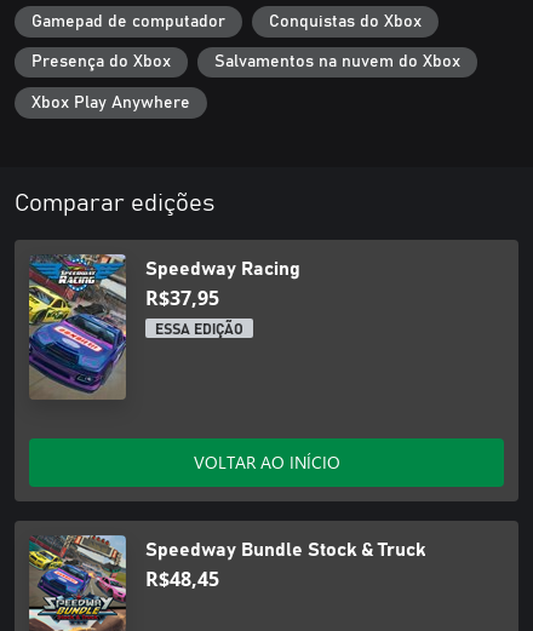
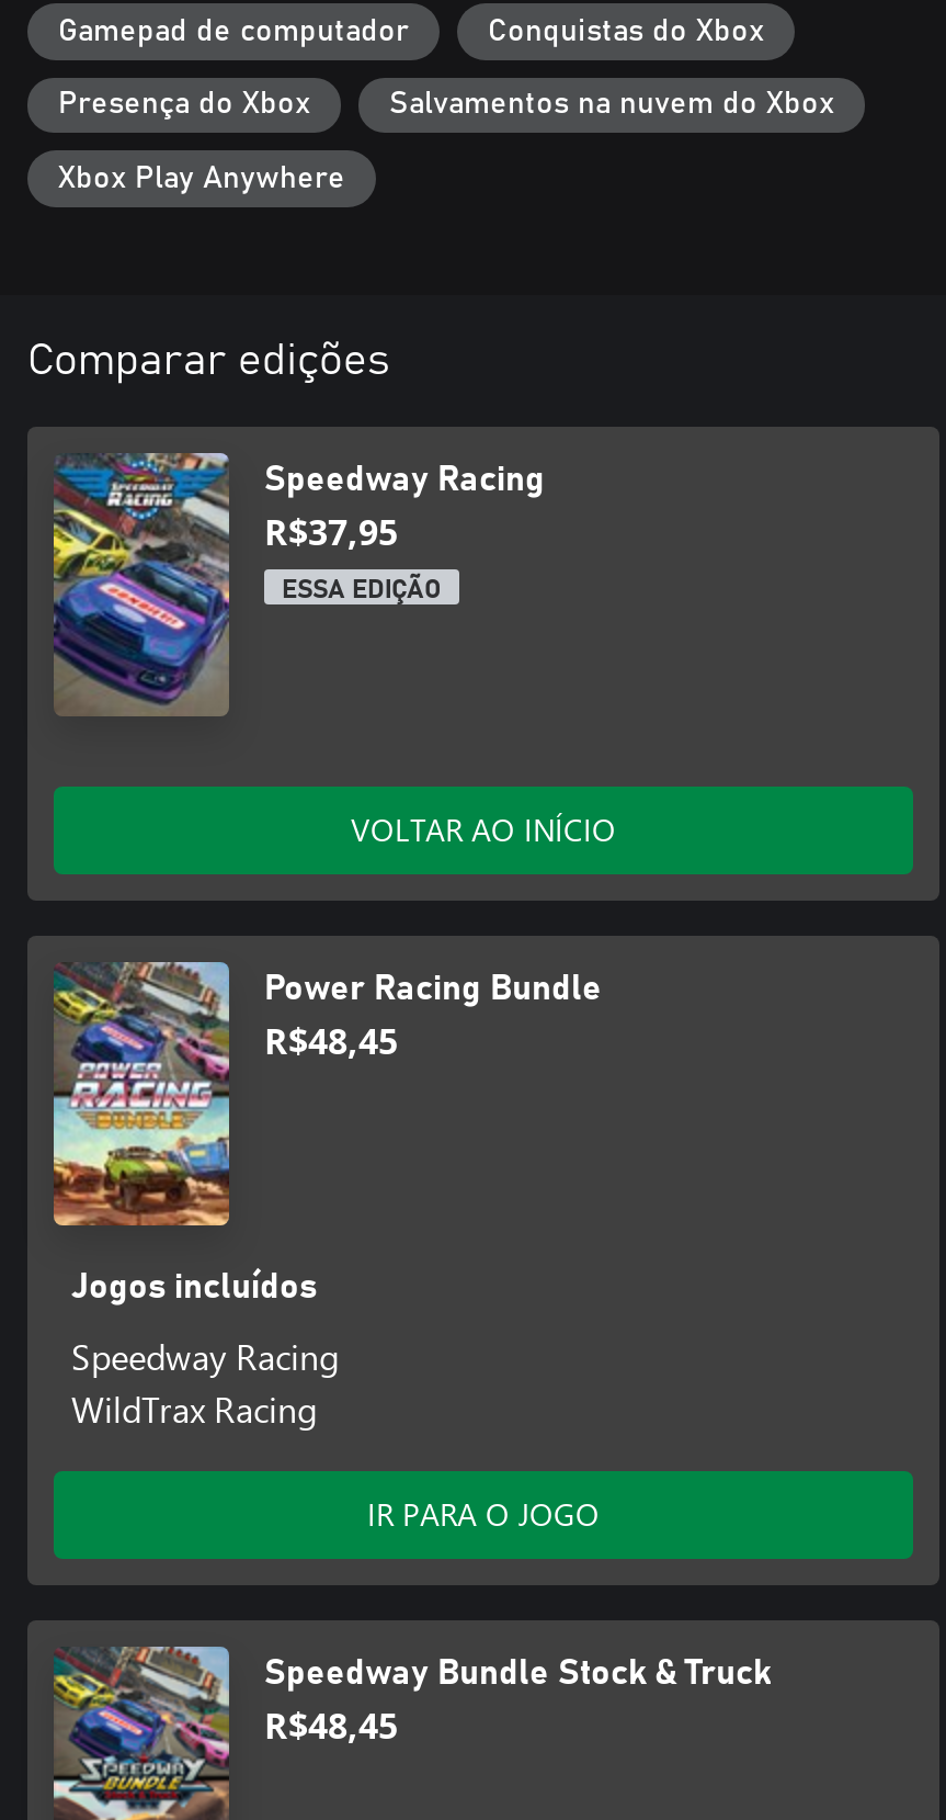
+ [image]
+ Jogos incluídos
+ Speedway Racing
+ WildTrax Racing
+ IR PARA O JOGO

+ Power Racing Bundle
+ R$48,45
